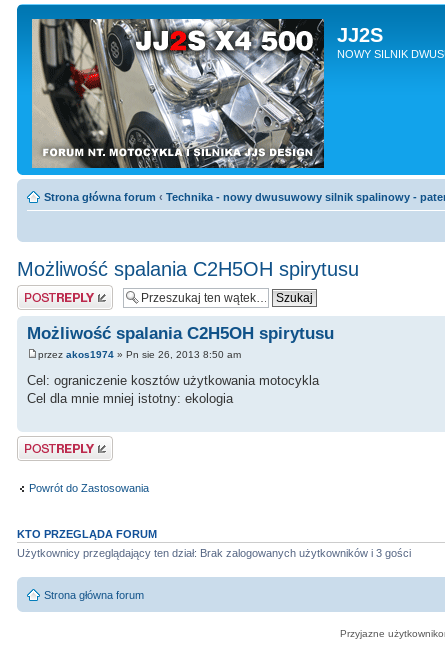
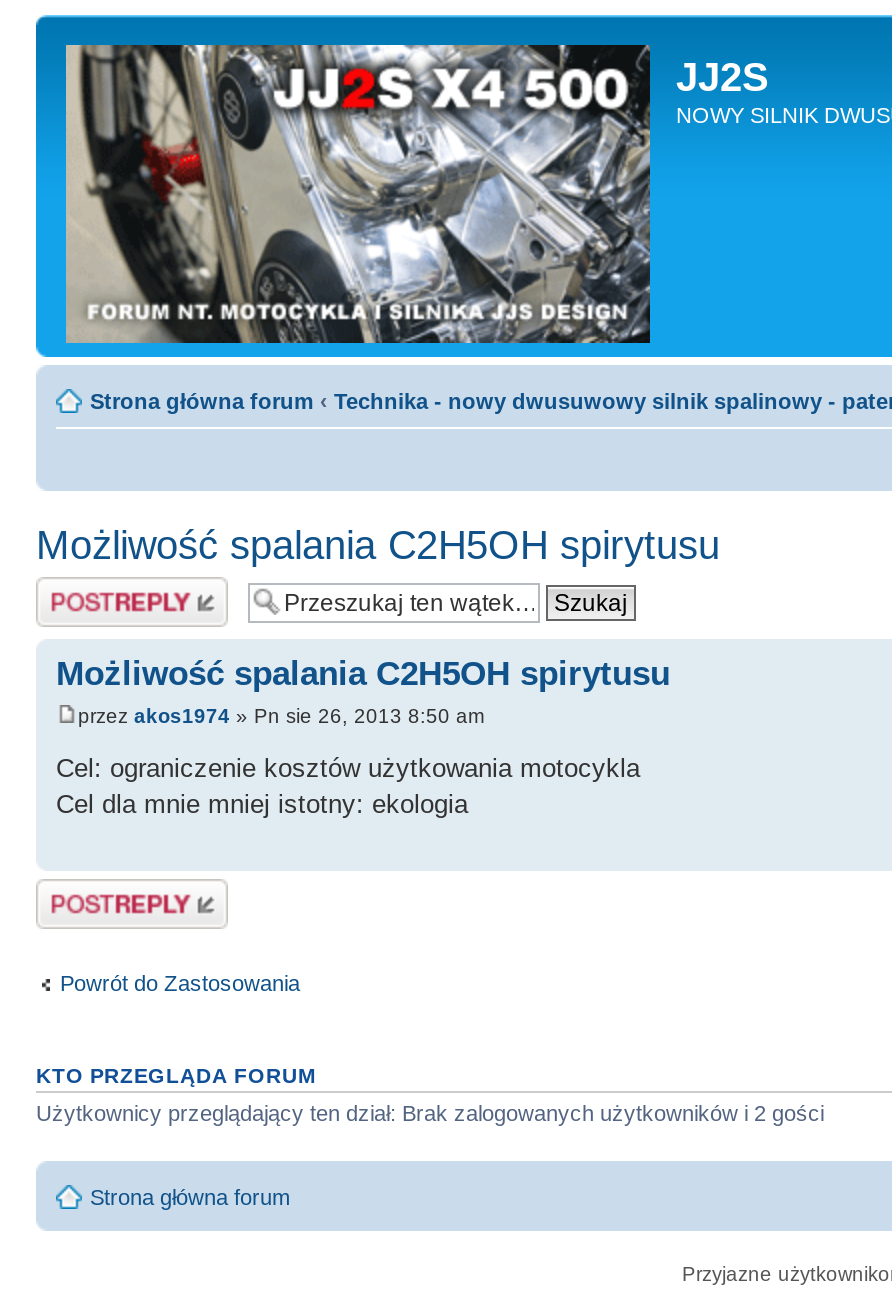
- Użytkownicy przeglądający ten dział: Brak zalogowanych użytkowników i 3 gości
+ Użytkownicy przeglądający ten dział: Brak zalogowanych użytkowników i 2 gości
